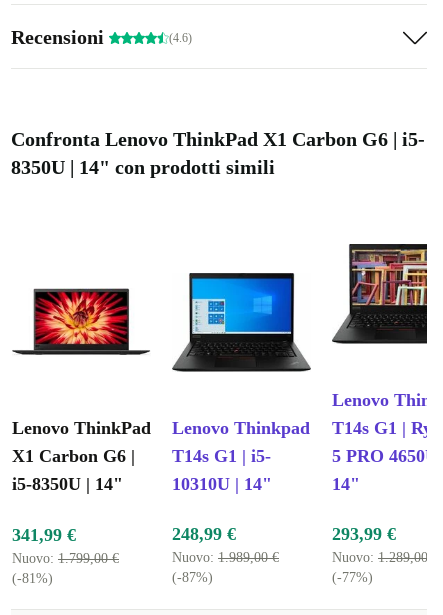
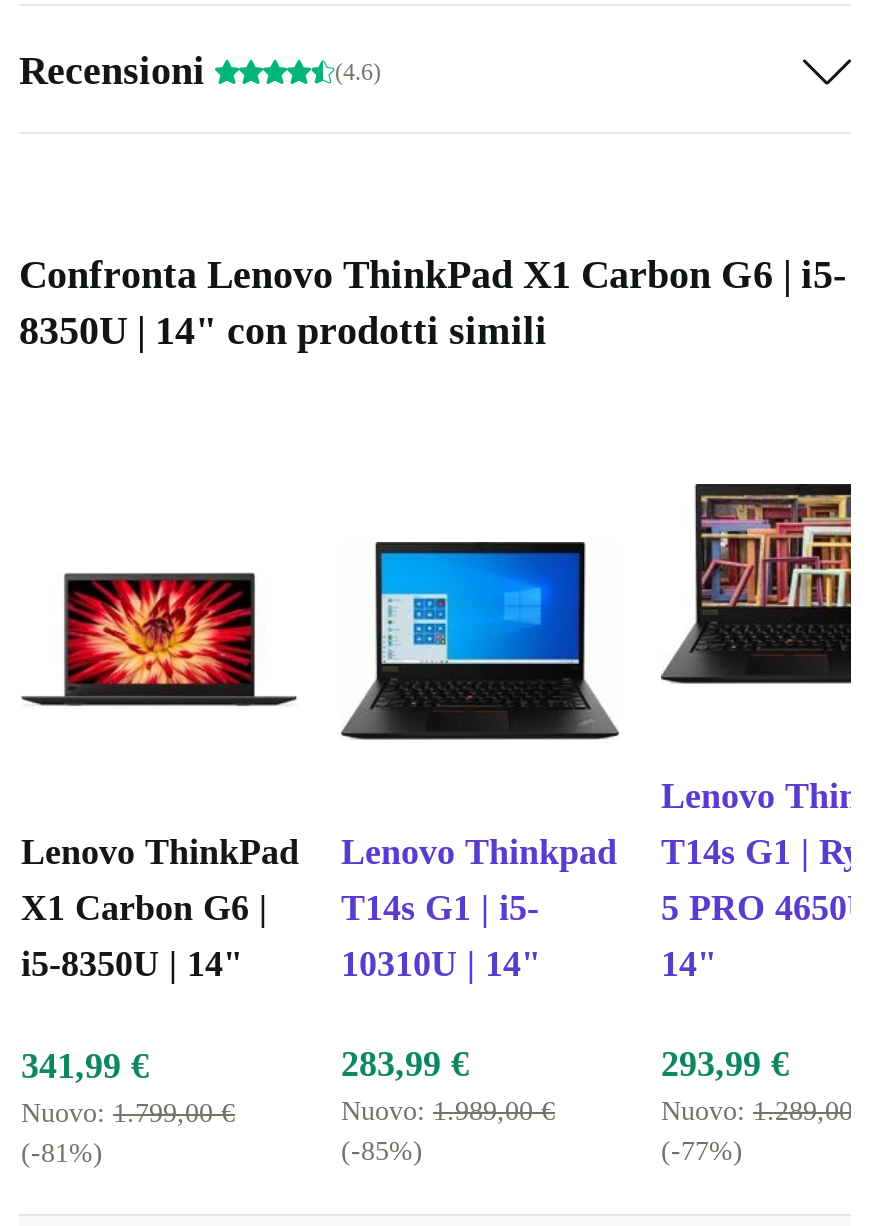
- 248,99 €
+ 283,99 €

- (-87%)
+ (-85%)
